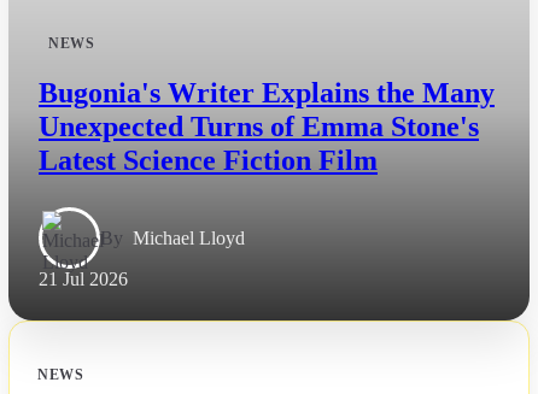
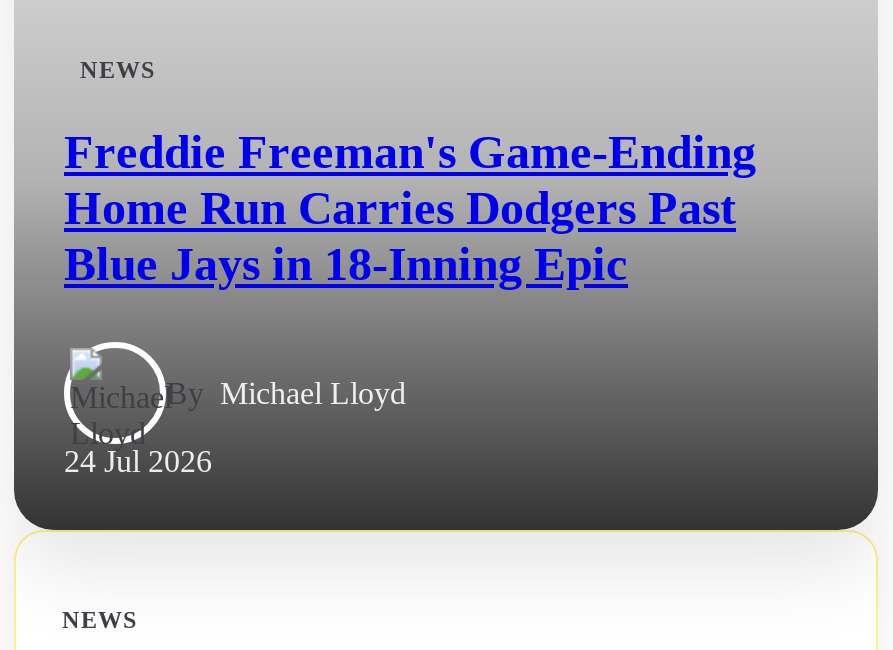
- Bugonia's Writer Explains the Many
- Unexpected Turns of Emma Stone's
- Latest Science Fiction Film
+ Freddie Freeman's Game-Ending
+ Home Run Carries Dodgers Past
+ Blue Jays in 18-Inning Epic

- 21 Jul 2026
+ 24 Jul 2026
